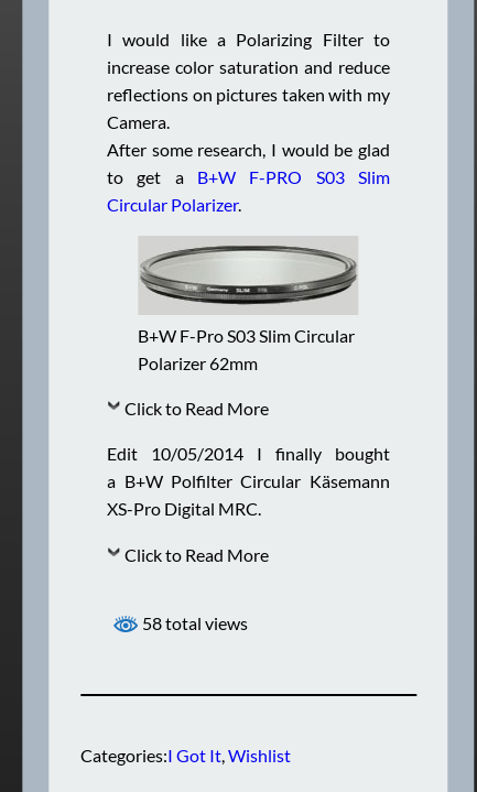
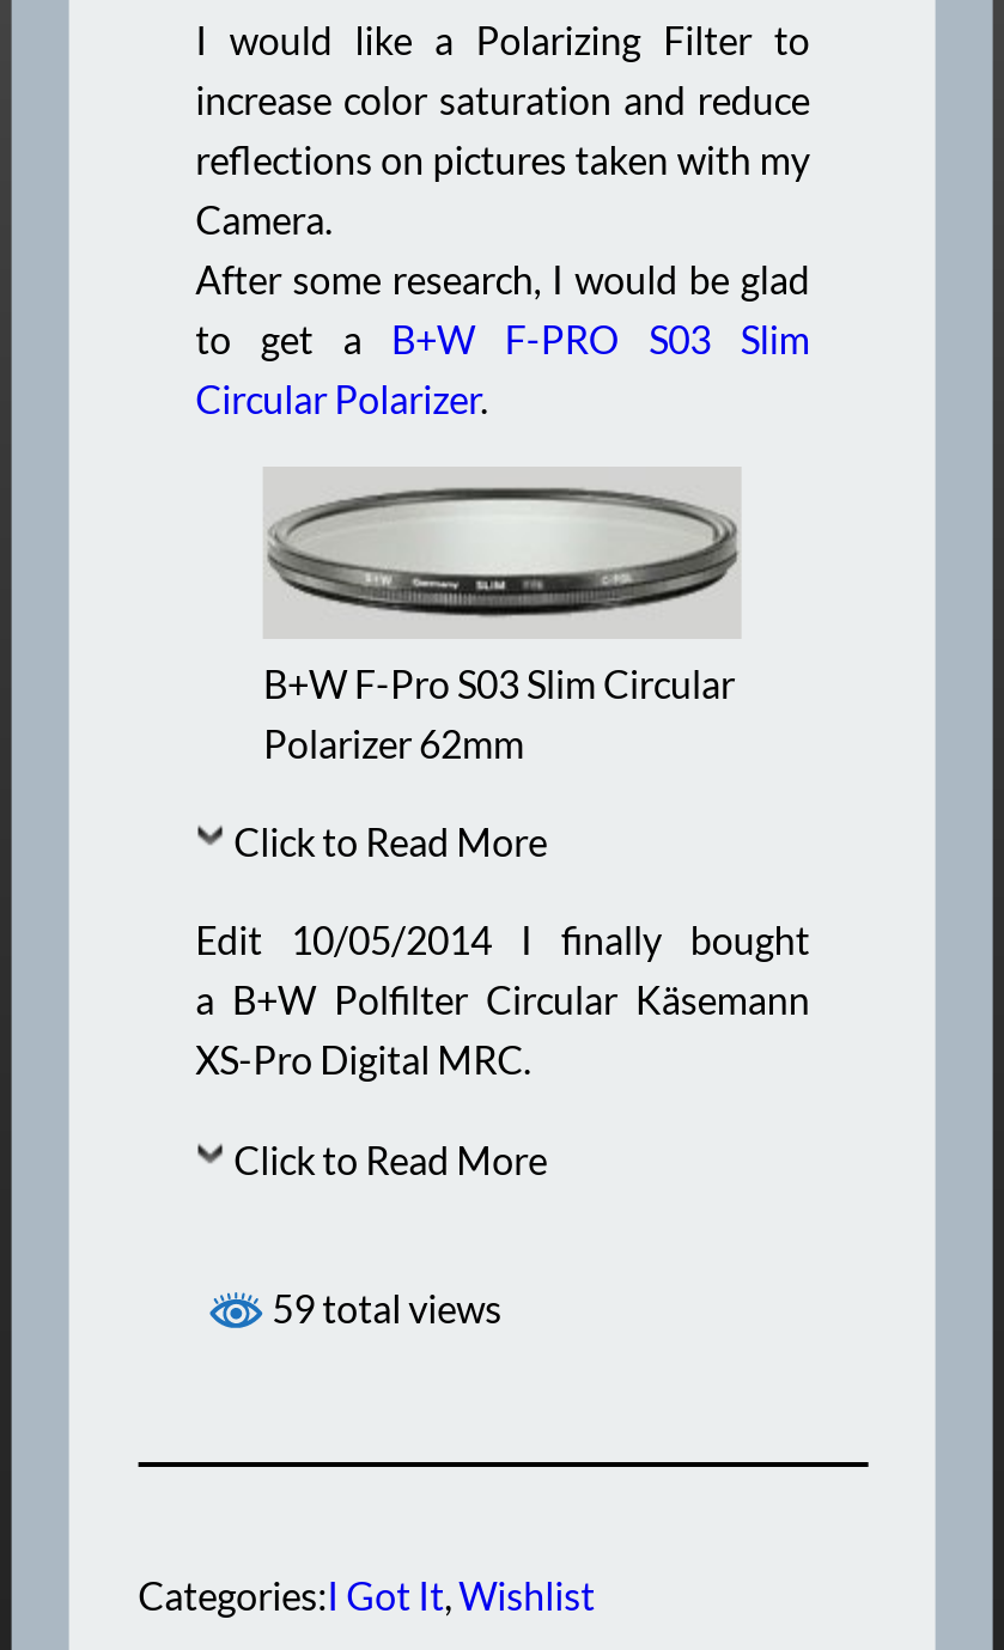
- 58 total views
+ 59 total views
